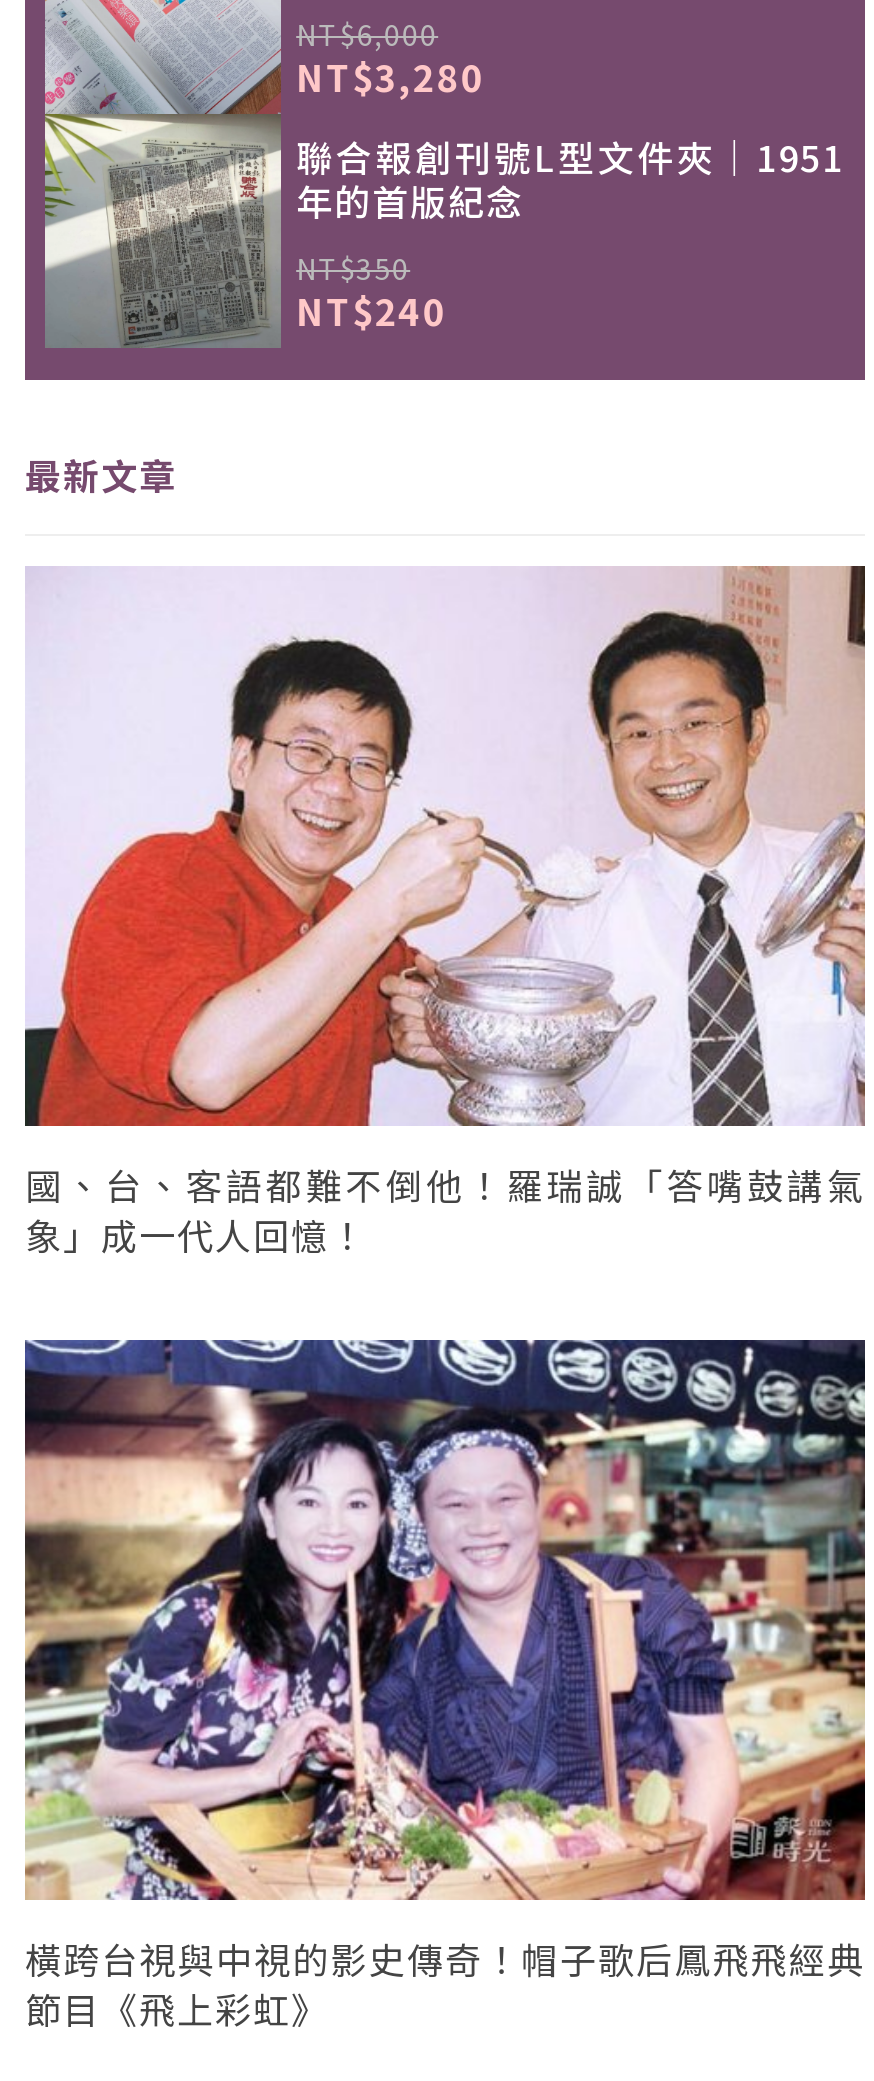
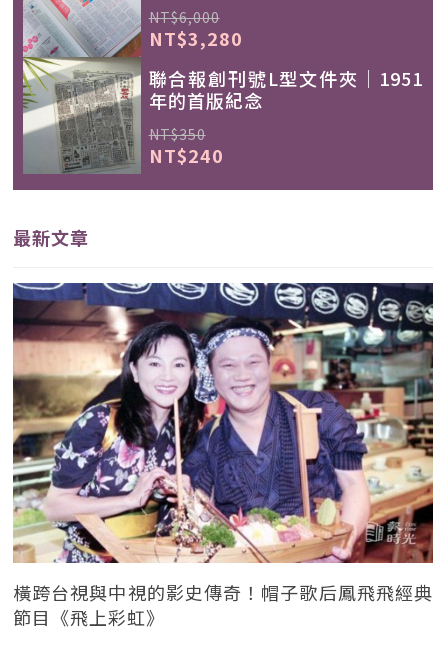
- [image]
- 國、台、客語都難不倒他！羅瑞誠「答嘴鼓講氣
- 象」成一代人回憶！
